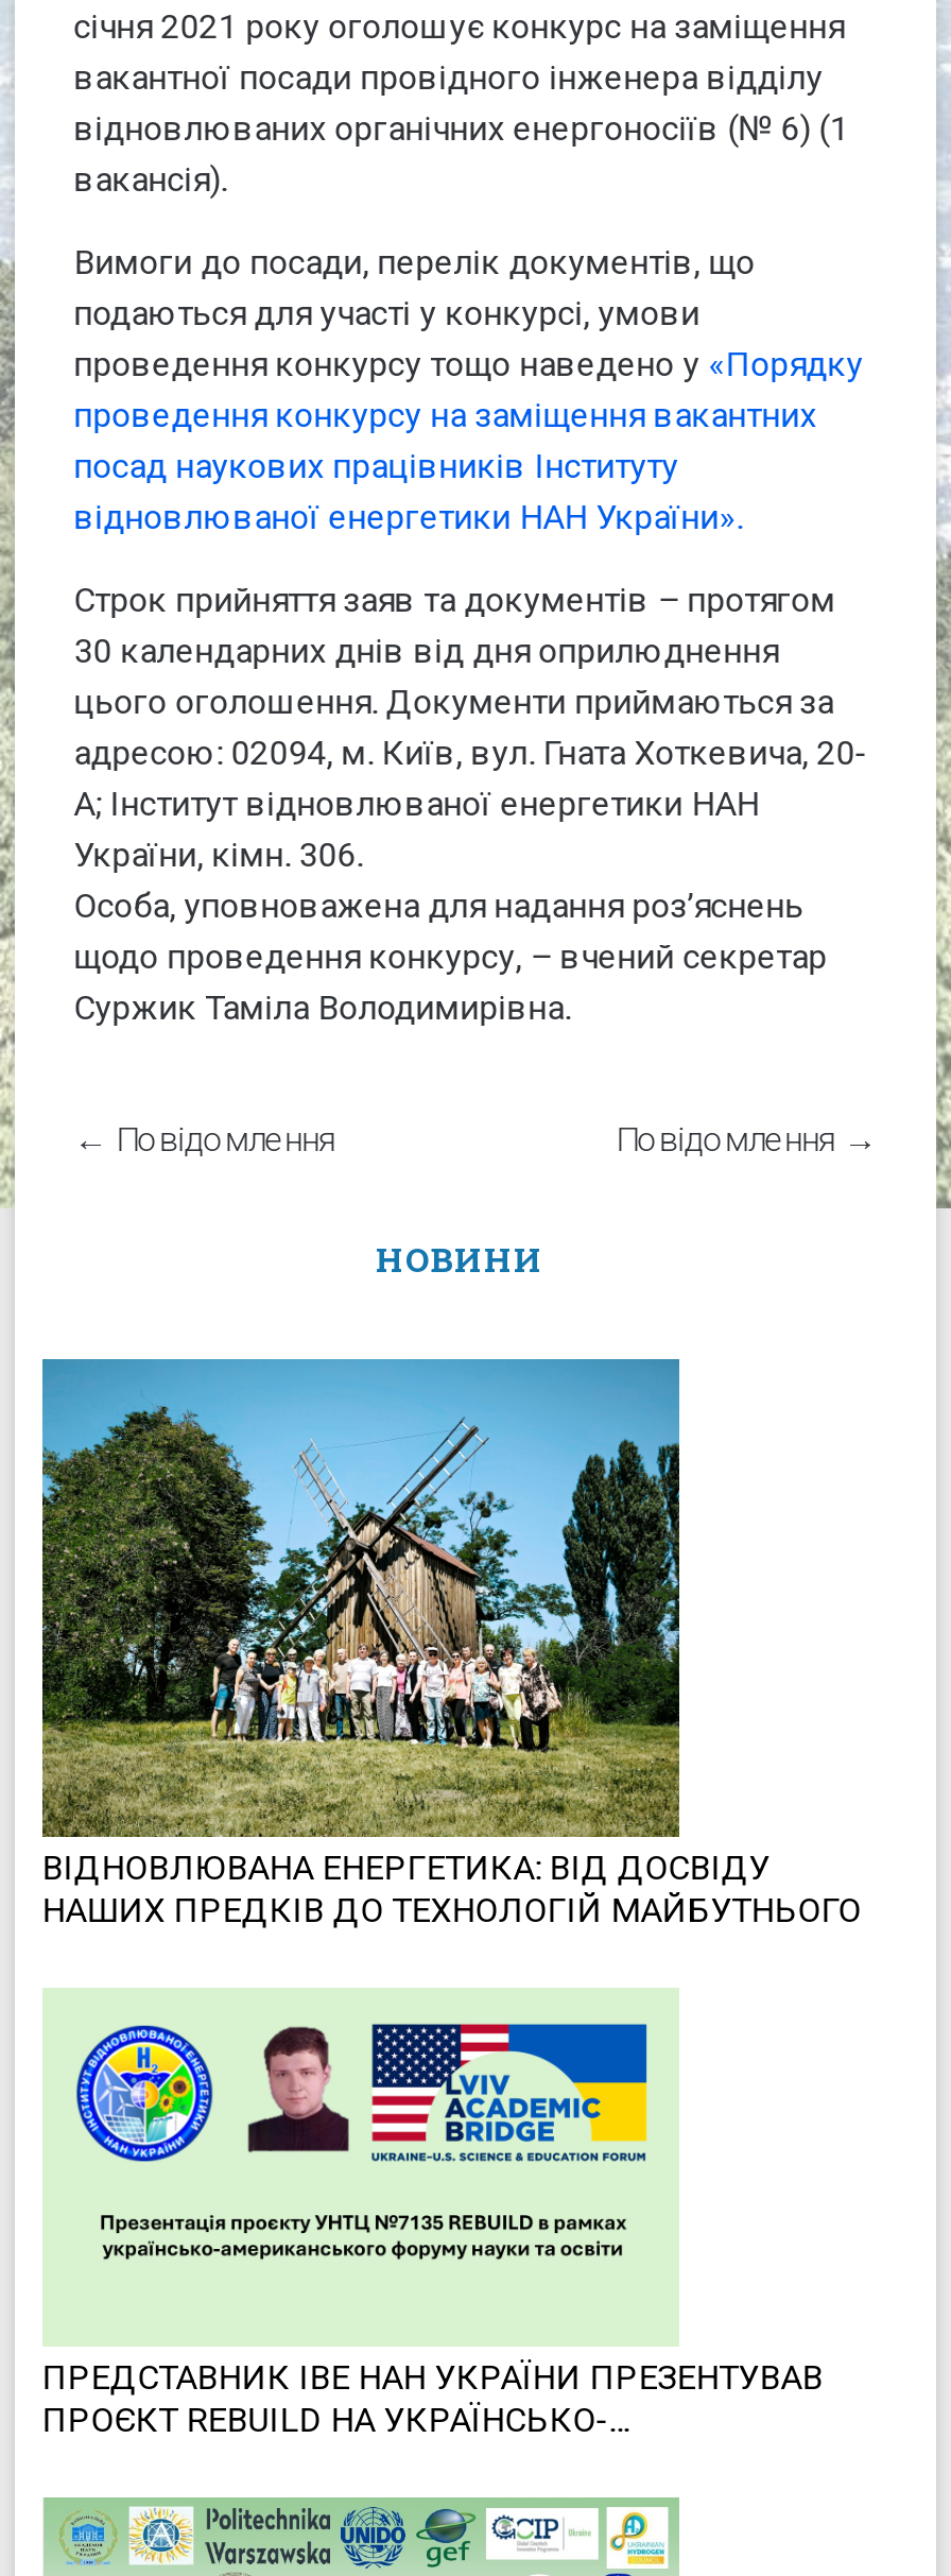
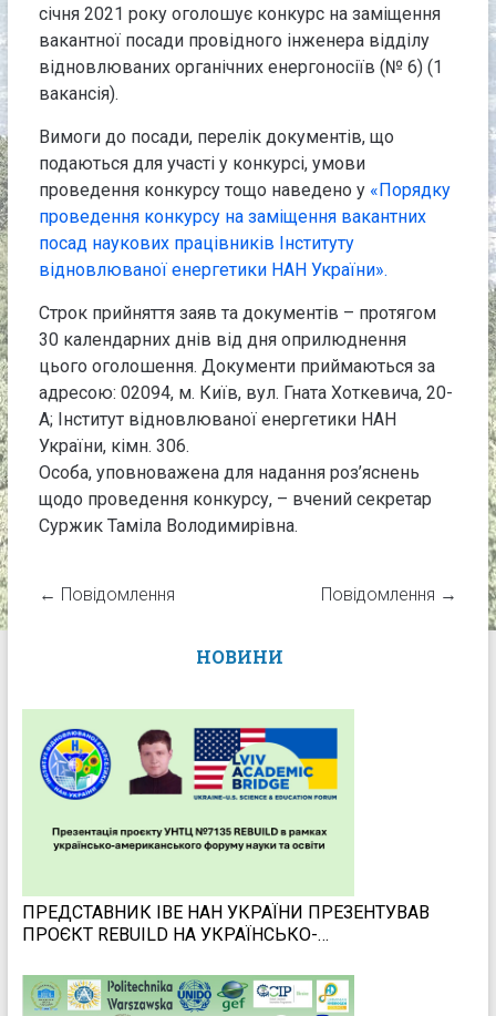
- [image]
- ВІДНОВЛЮВАНА ЕНЕРГЕТИКА: ВІД ДОСВІДУ
- НАШИХ ПРЕДКІВ ДО ТЕХНОЛОГІЙ МАЙБУТНЬОГО
